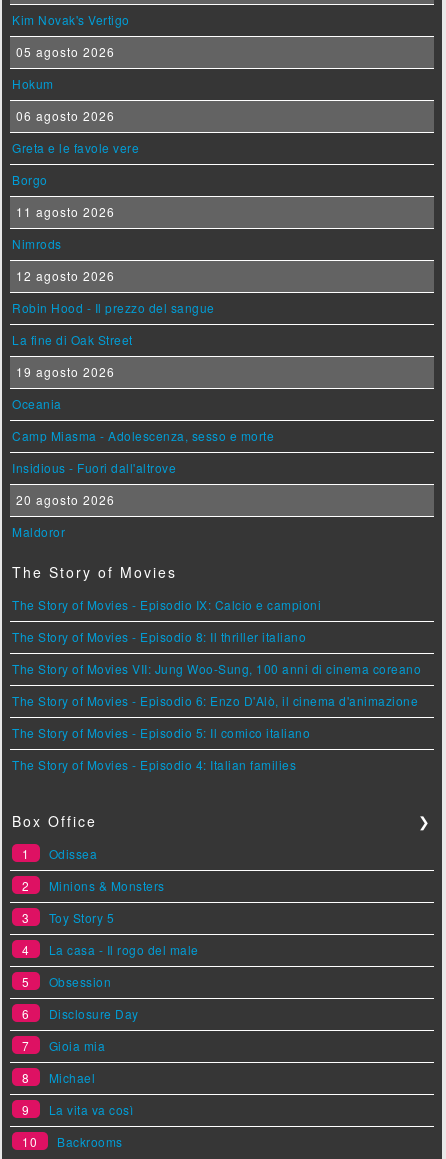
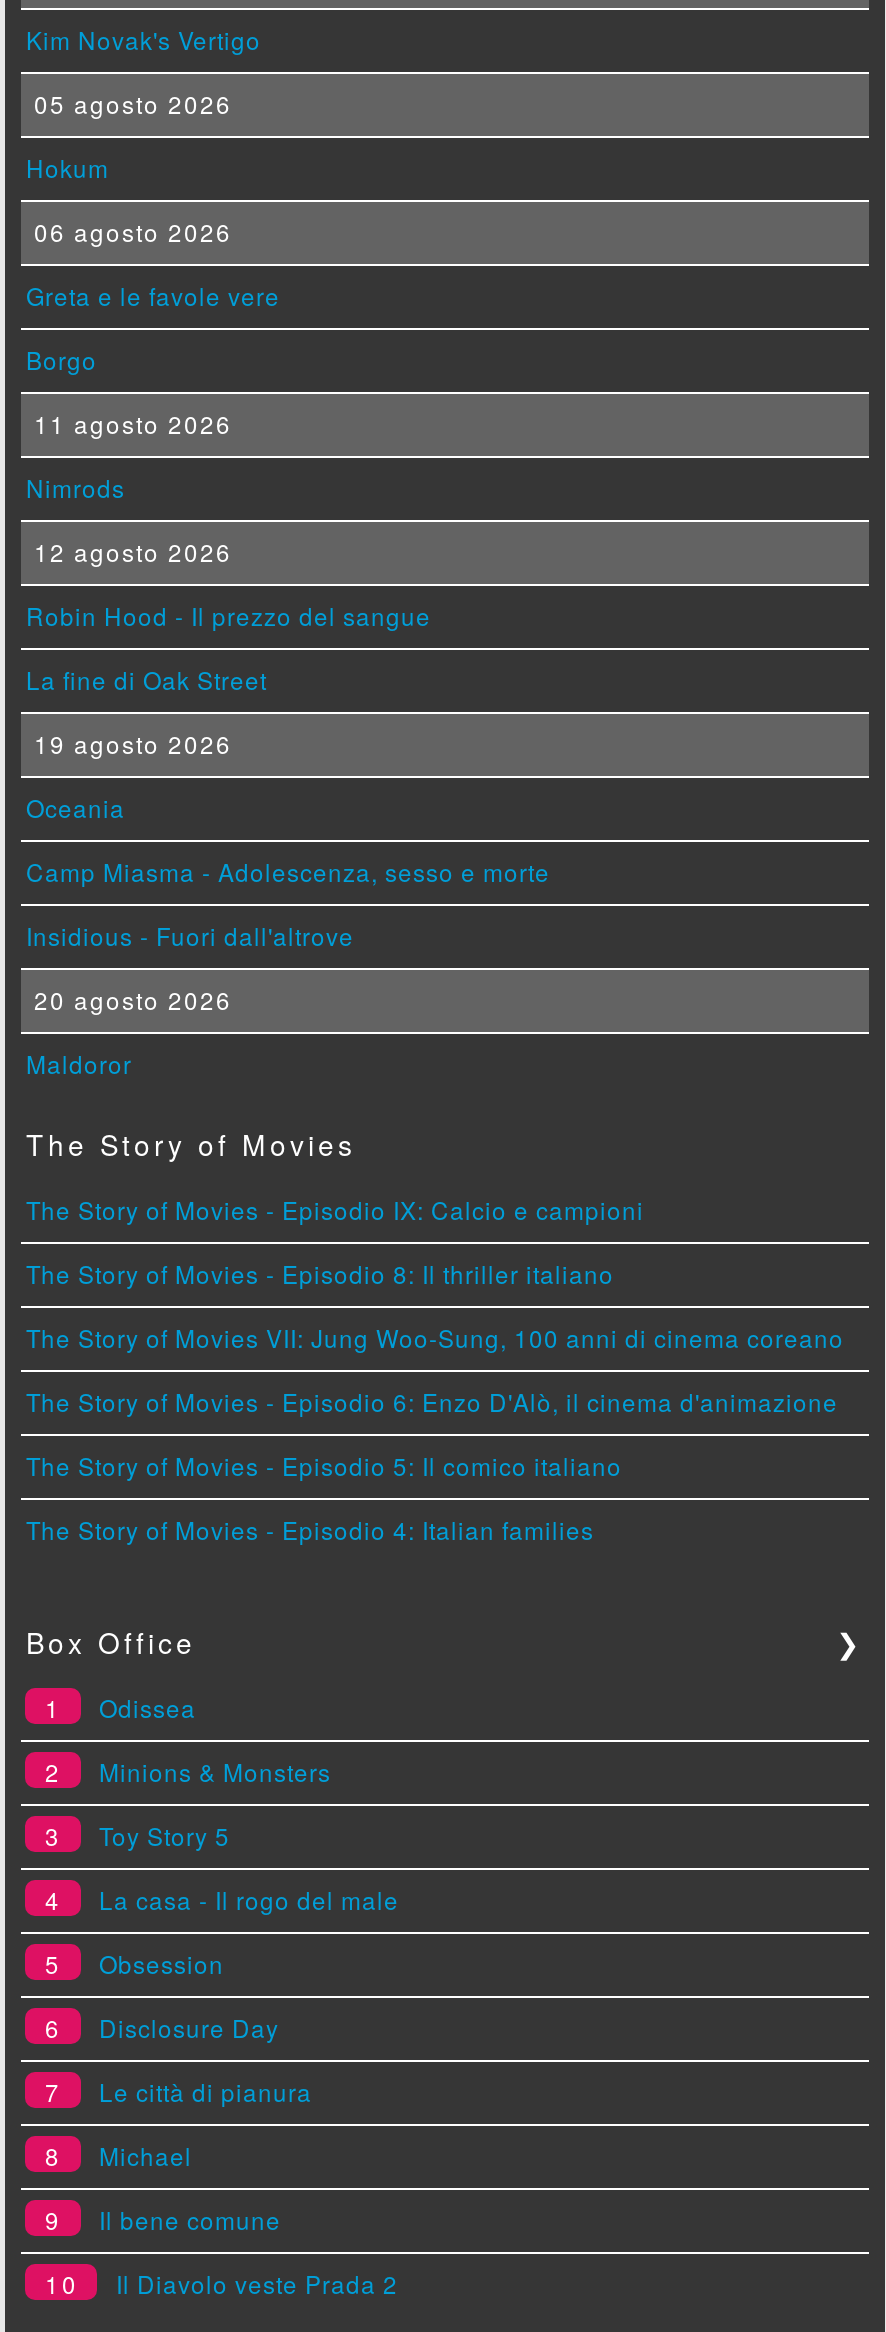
- Gioia mia
+ Le città di pianura

- La vita va così
+ Il bene comune

- Backrooms
+ Il Diavolo veste Prada 2
